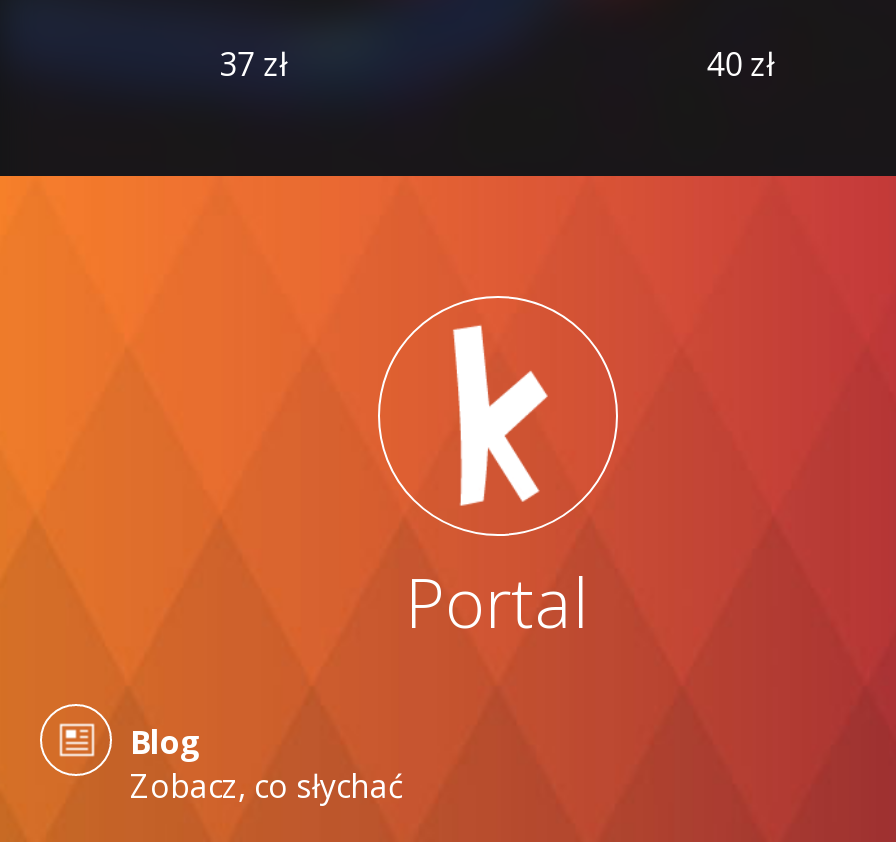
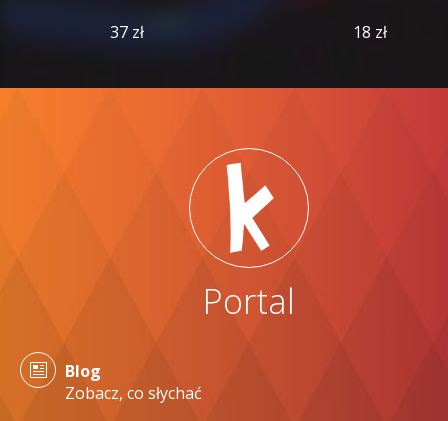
- 40 zł
+ 18 zł
